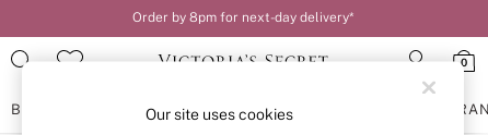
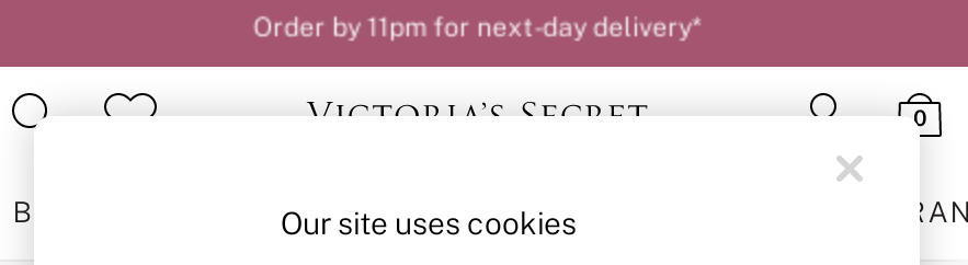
- Order by 8pm for next-day delivery*
+ Order by 11pm for next-day delivery*
